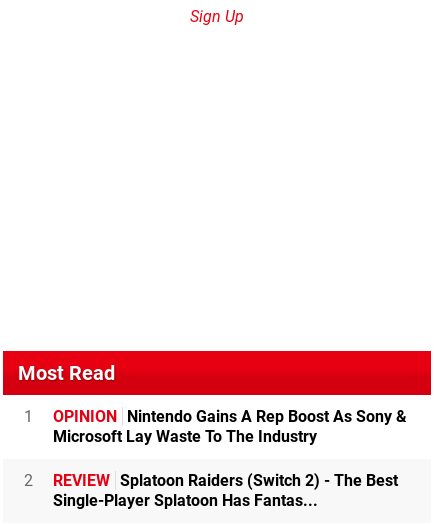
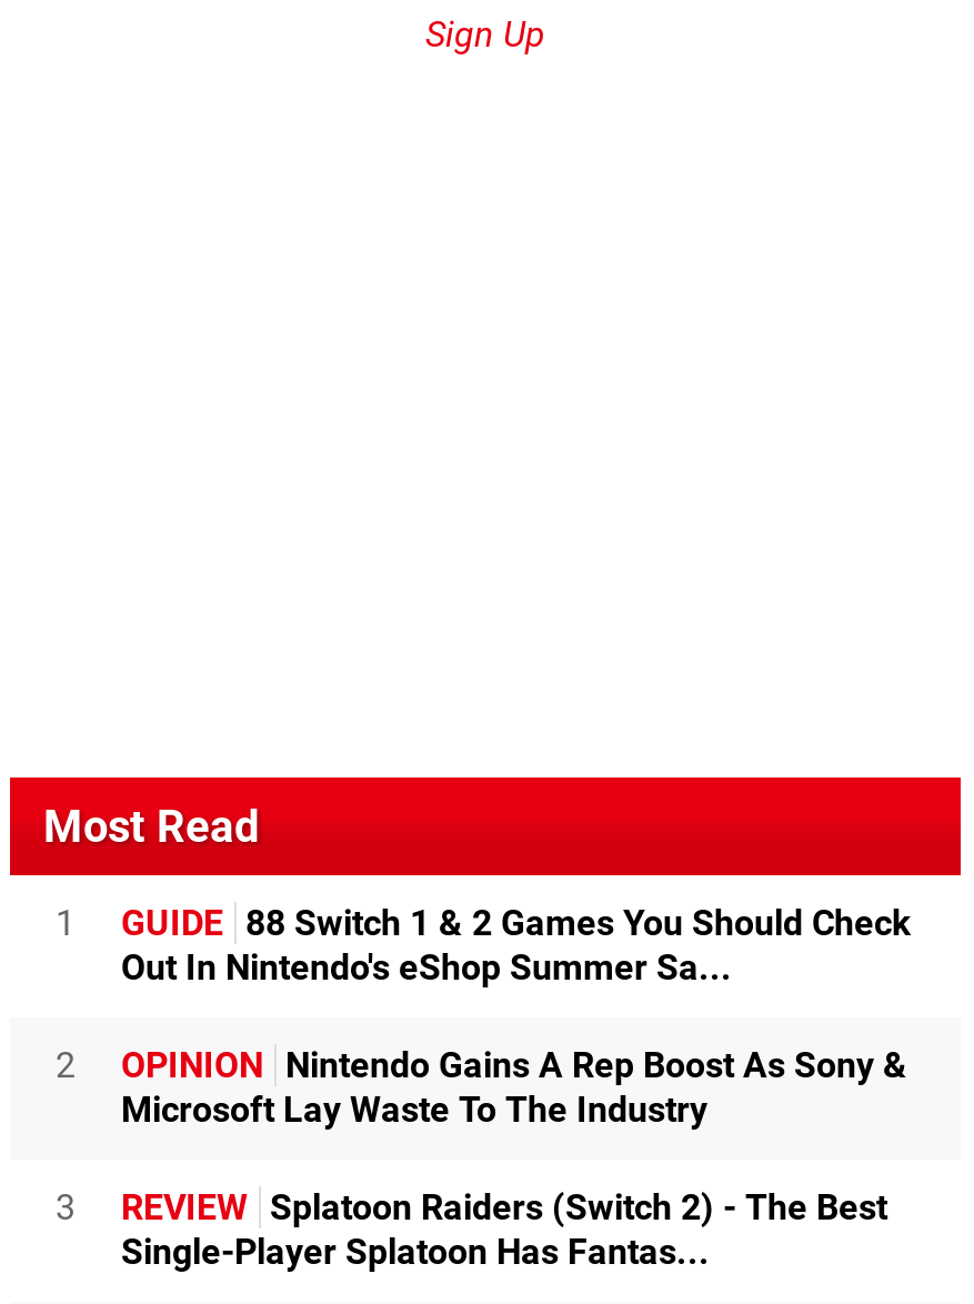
+ GUIDE 88 Switch 1 & 2 Games You Should Check
+ Out In Nintendo's eShop Summer Sa...
+ 2

- 2 REVIEW Splatoon Raiders (Switch 2) - The Best
+ 3 REVIEW Splatoon Raiders (Switch 2) - The Best
